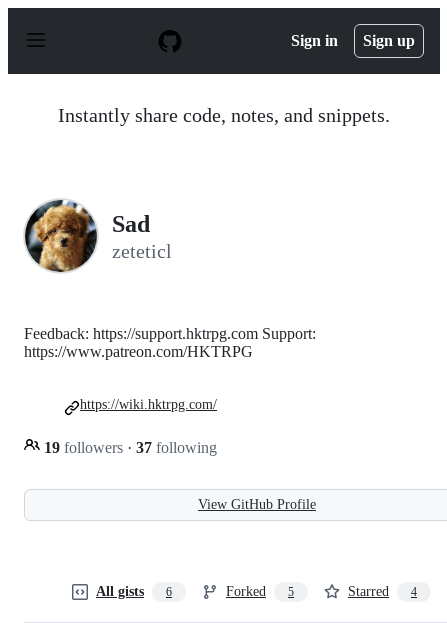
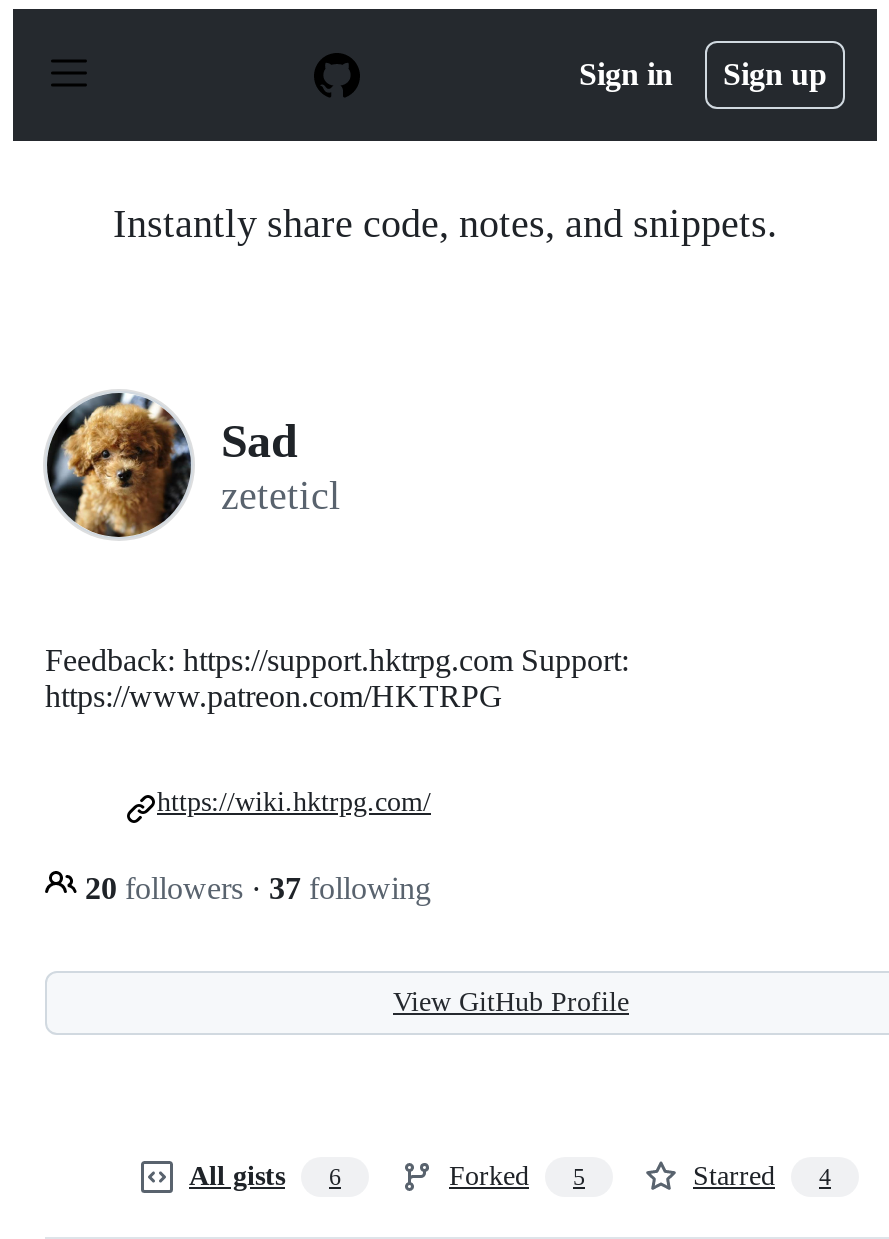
- 19 followers · 37 following
+ 20 followers · 37 following
